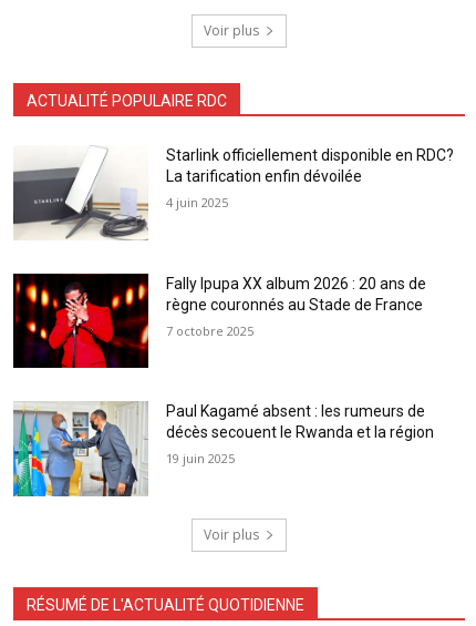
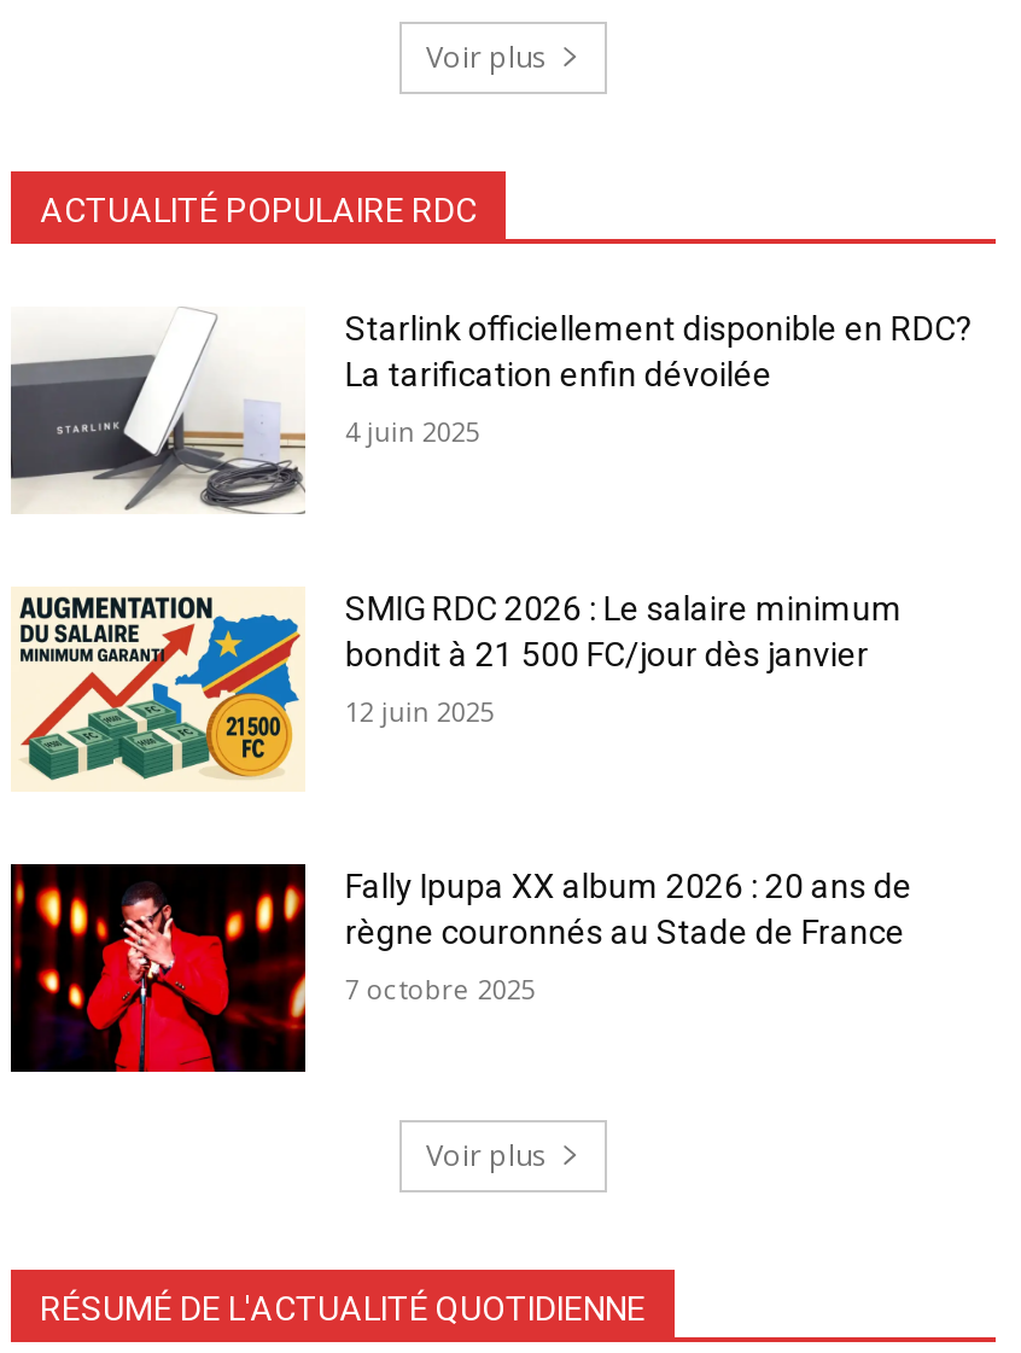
+ [image]
+ SMIG RDC 2026 : Le salaire minimum
+ bondit à 21 500 FC/jour dès janvier
+ 12 juin 2025

moved down: [image] | Fally Ipupa XX album 2026 : 20 ans de | règne couronnés au Stade de France | 7 octobre 2025

- [image]
- Paul Kagamé absent : les rumeurs de
- décès secouent le Rwanda et la région
- 19 juin 2025
